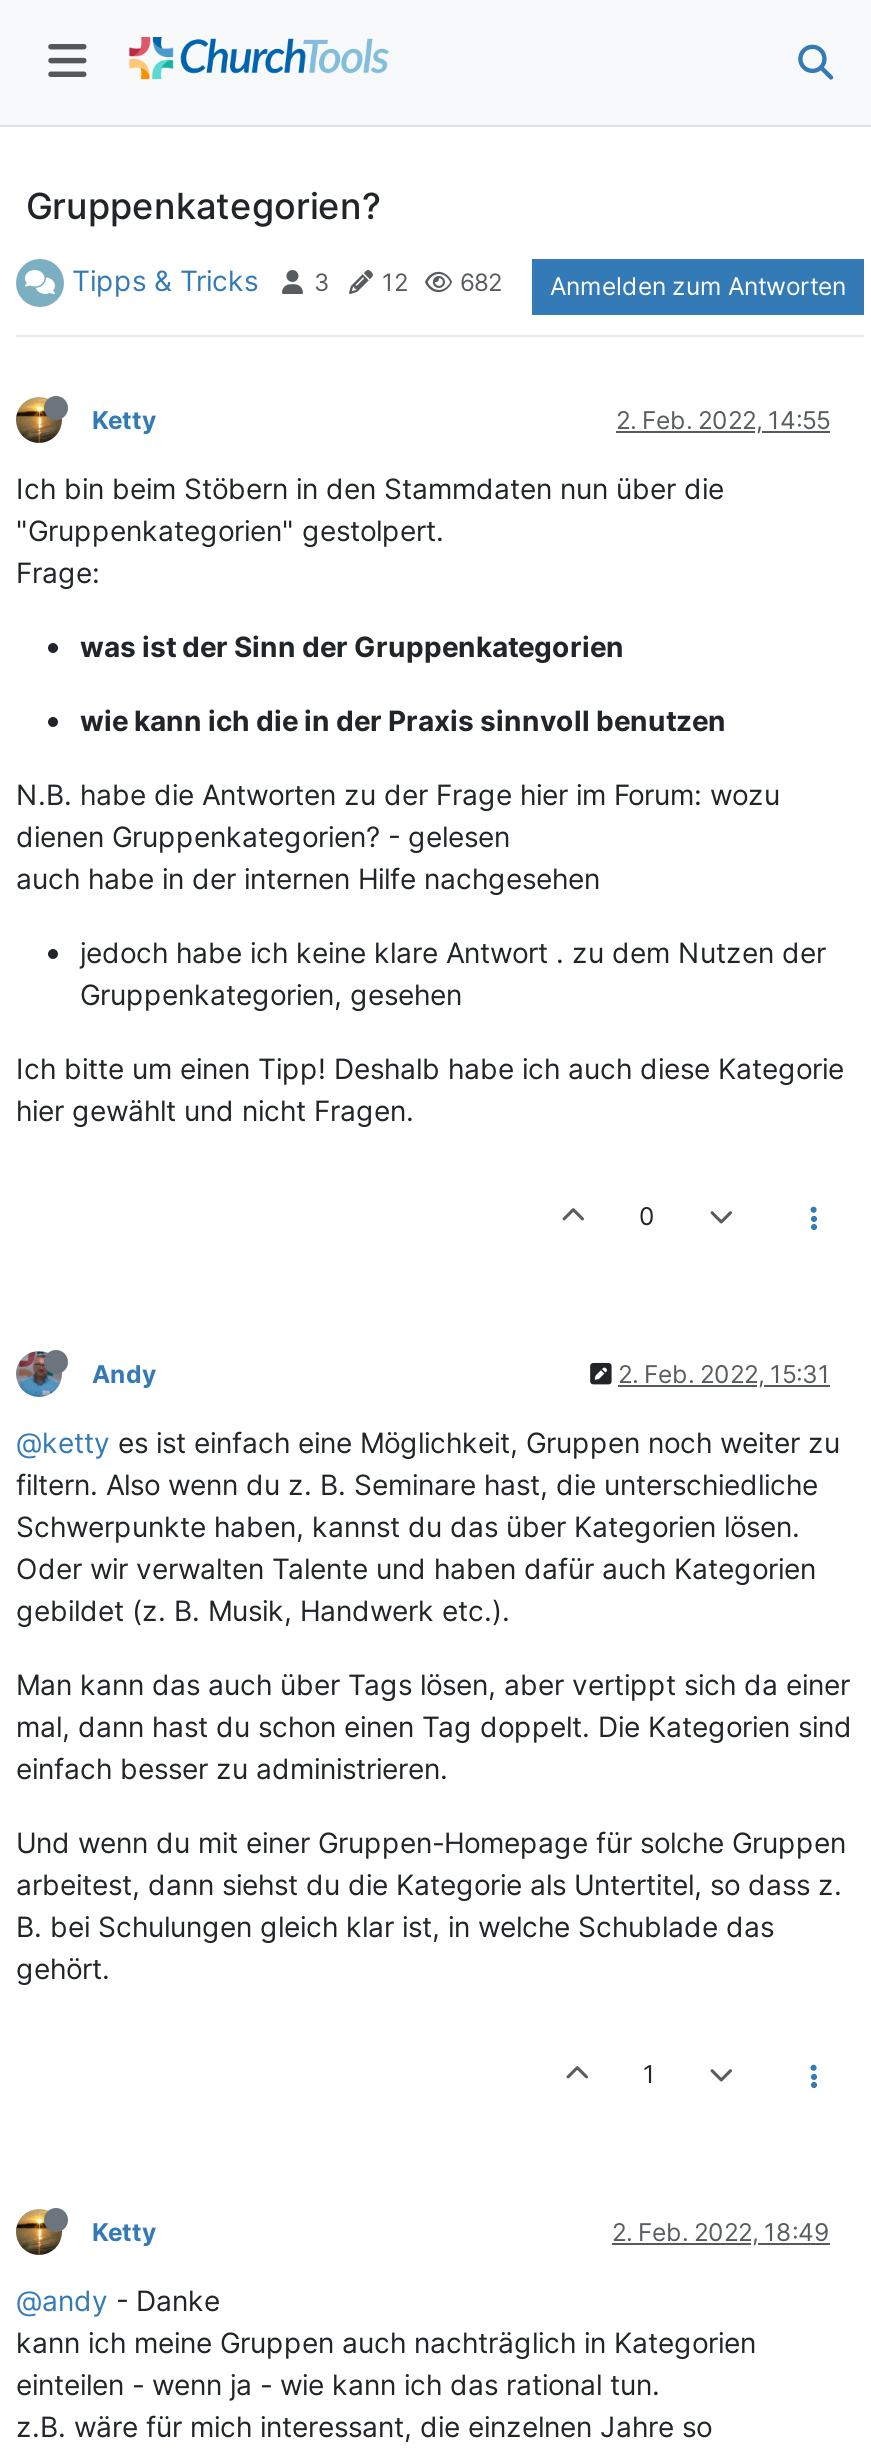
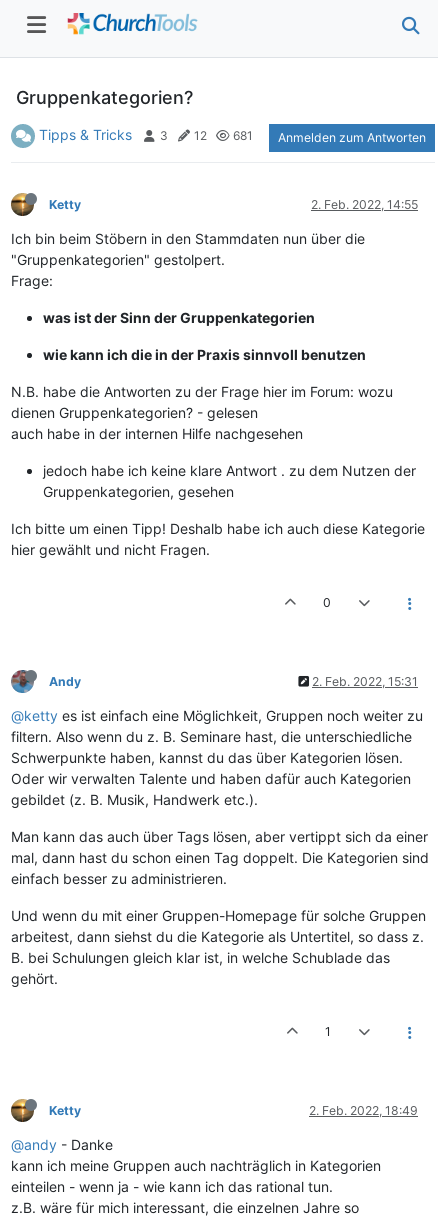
- Tipps & Tricks 3 12 682 Anmelden zum Antworten
+ Tipps & Tricks 3 12 681 Anmelden zum Antworten
